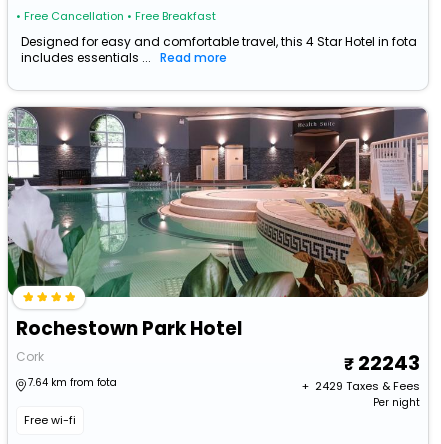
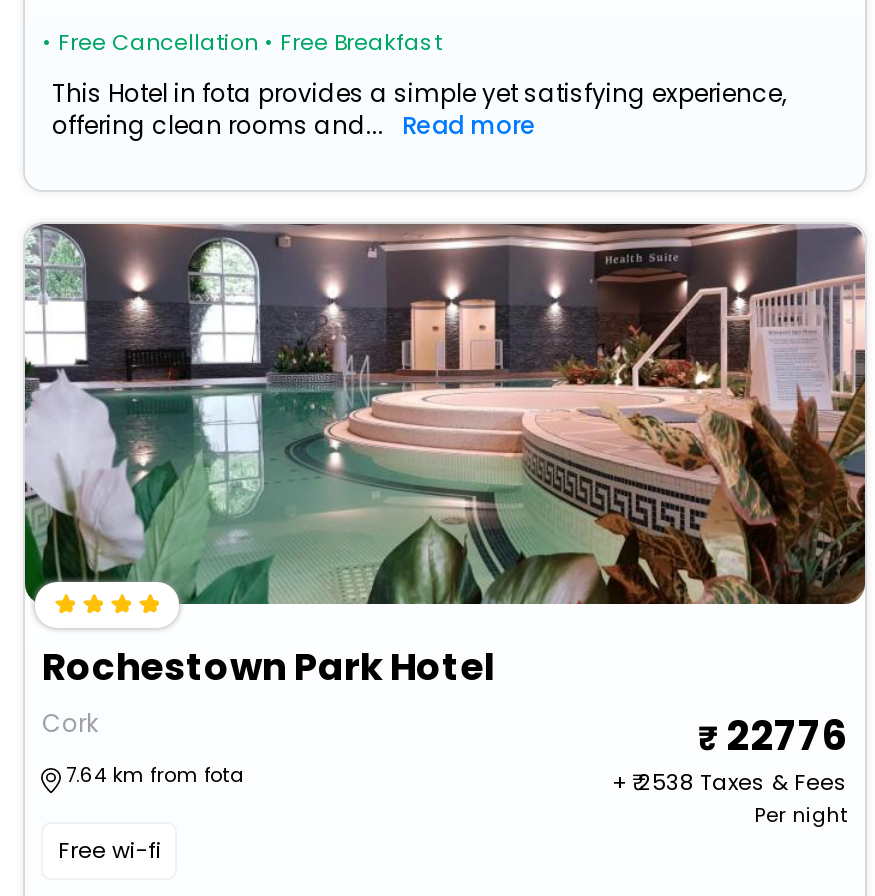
- Designed for easy and comfortable travel, this 4 Star Hotel in fota
- includes essentials ... Read more
+ This Hotel in fota provides a simple yet satisfying experience,
+ offering clean rooms and... Read more

- 22243
+ 22776

- + ₹2429 Taxes & Fees
+ + ₹2538 Taxes & Fees
